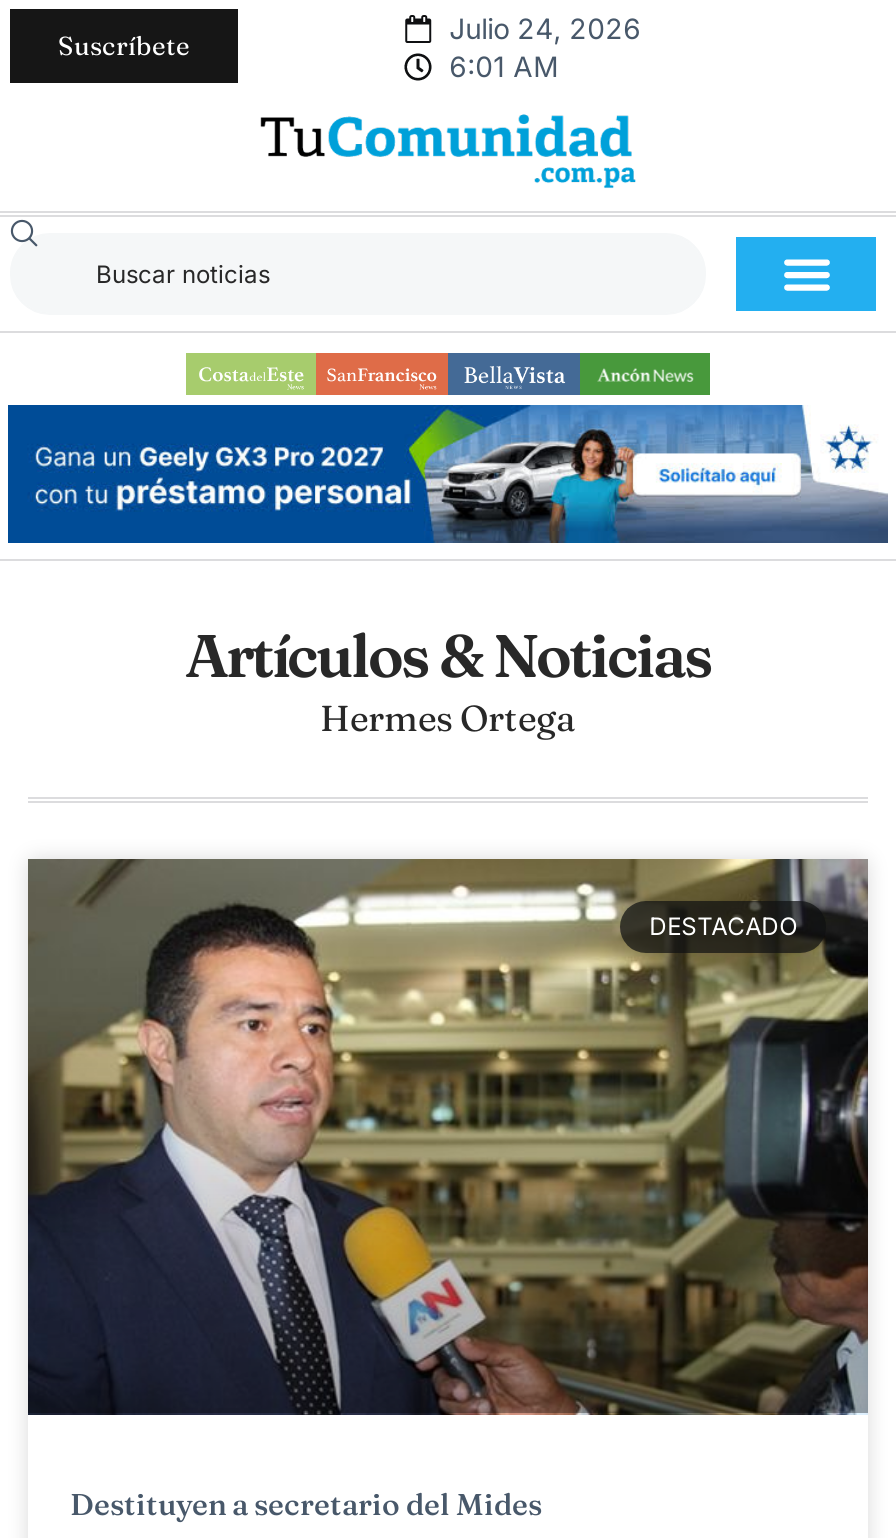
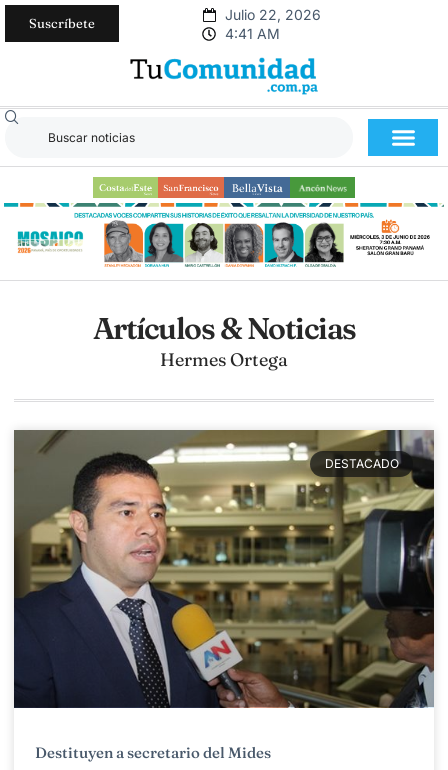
- Julio 24, 2026
+ Julio 22, 2026

- 6:01 AM
+ 4:41 AM

- [image]
+ [image]
